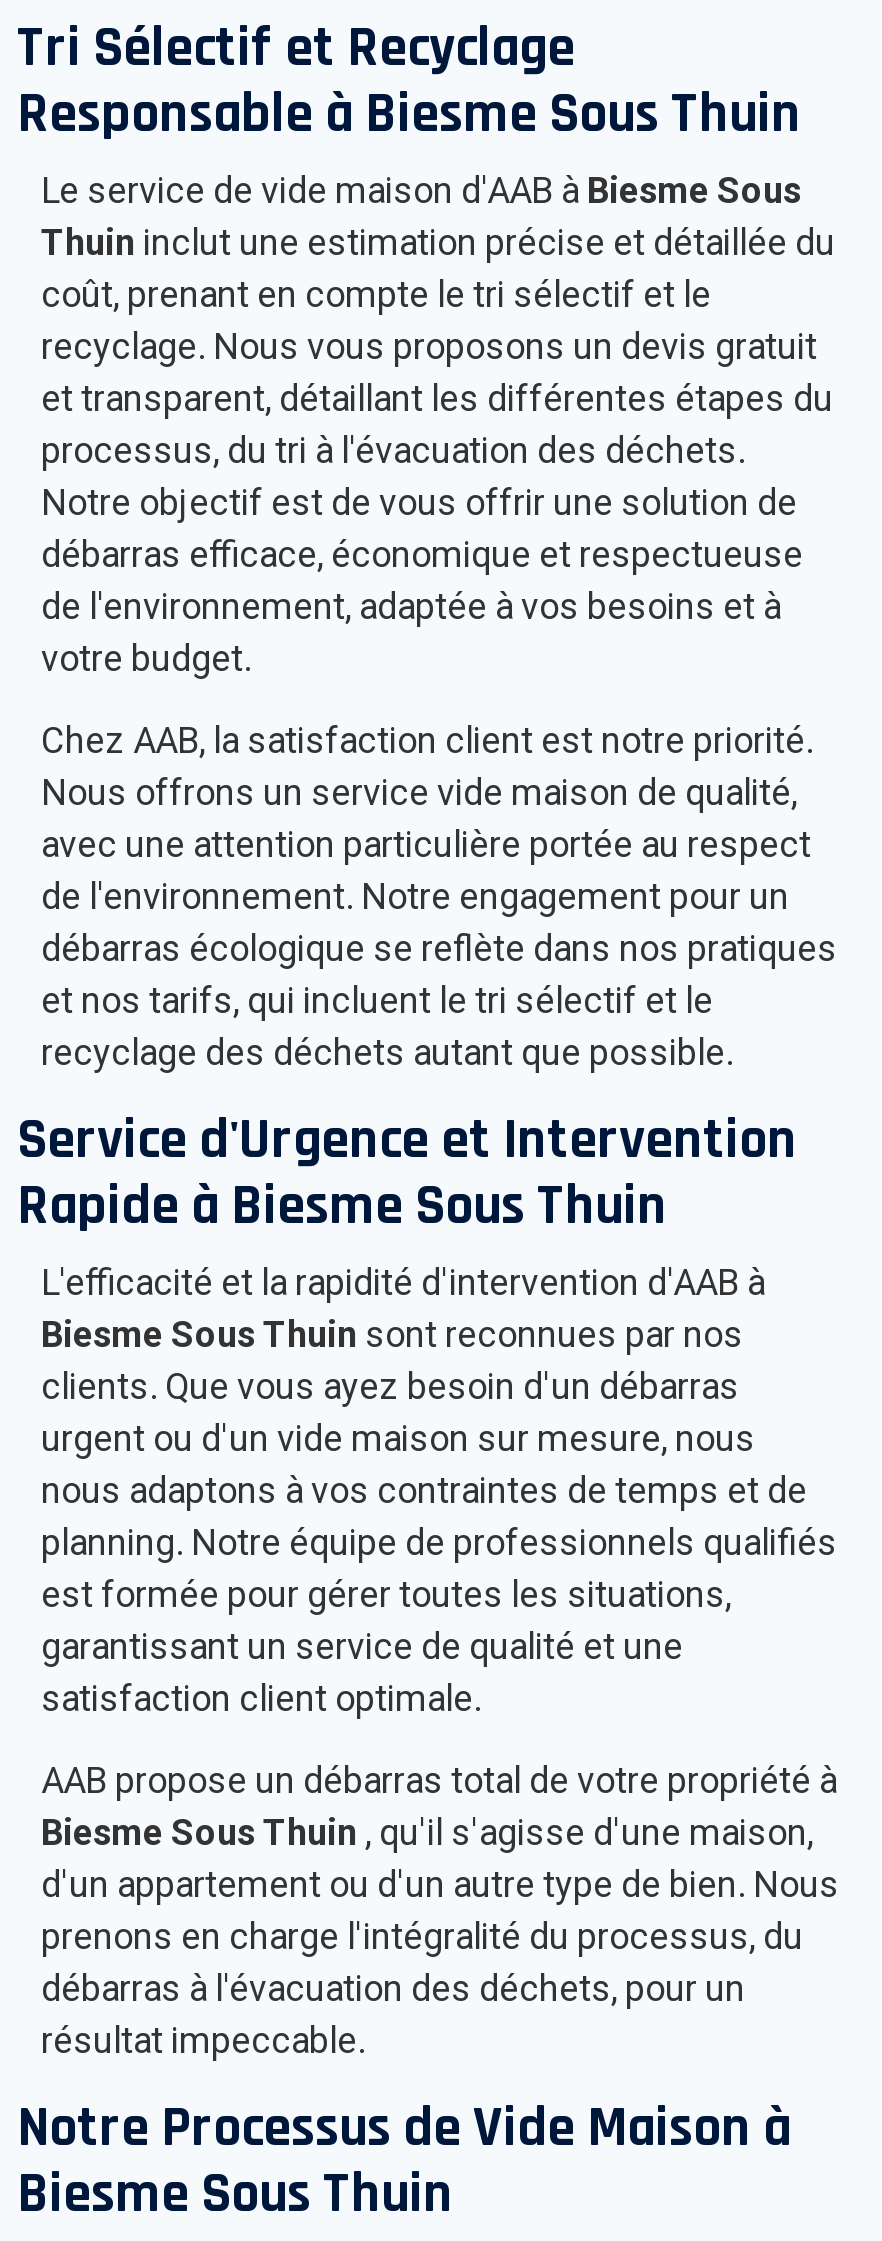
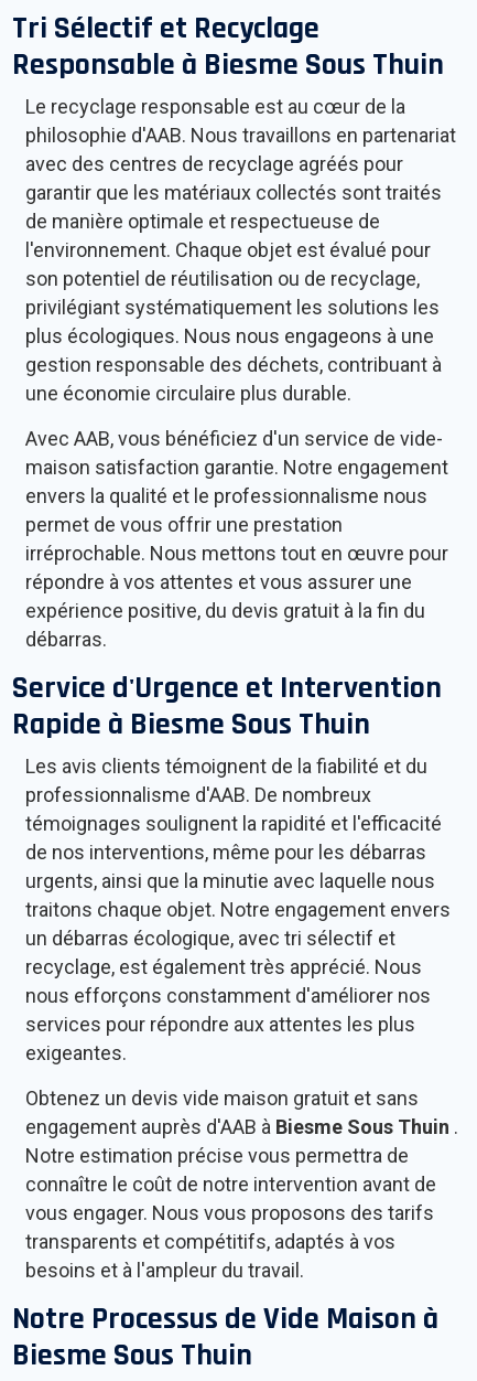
- Le service de vide maison d'AAB à Biesme Sous
- Thuin inclut une estimation précise et détaillée du
- coût, prenant en compte le tri sélectif et le
- recyclage. Nous vous proposons un devis gratuit
- et transparent, détaillant les différentes étapes du
- processus, du tri à l'évacuation des déchets.
- Notre objectif est de vous offrir une solution de
- débarras efficace, économique et respectueuse
- de l'environnement, adaptée à vos besoins et à
- votre budget.
+ Le recyclage responsable est au cœur de la
+ philosophie d'AAB. Nous travaillons en partenariat
+ avec des centres de recyclage agréés pour
+ garantir que les matériaux collectés sont traités
+ de manière optimale et respectueuse de
+ l'environnement. Chaque objet est évalué pour
+ son potentiel de réutilisation ou de recyclage,
+ privilégiant systématiquement les solutions les
+ plus écologiques. Nous nous engageons à une
+ gestion responsable des déchets, contribuant à
+ une économie circulaire plus durable.

- Chez AAB, la satisfaction client est notre priorité.
- Nous offrons un service vide maison de qualité,
- avec une attention particulière portée au respect
- de l'environnement. Notre engagement pour un
- débarras écologique se reflète dans nos pratiques
- et nos tarifs, qui incluent le tri sélectif et le
- recyclage des déchets autant que possible.
+ Avec AAB, vous bénéficiez d'un service de vide-
+ maison satisfaction garantie. Notre engagement
+ envers la qualité et le professionnalisme nous
+ permet de vous offrir une prestation
+ irréprochable. Nous mettons tout en œuvre pour
+ répondre à vos attentes et vous assurer une
+ expérience positive, du devis gratuit à la fin du
+ débarras.

- L'efficacité et la rapidité d'intervention d'AAB à
- Biesme Sous Thuin sont reconnues par nos
- clients. Que vous ayez besoin d'un débarras
- urgent ou d'un vide maison sur mesure, nous
- nous adaptons à vos contraintes de temps et de
- planning. Notre équipe de professionnels qualifiés
- est formée pour gérer toutes les situations,
- garantissant un service de qualité et une
- satisfaction client optimale.
+ Les avis clients témoignent de la fiabilité et du
+ professionnalisme d'AAB. De nombreux
+ témoignages soulignent la rapidité et l'efficacité
+ de nos interventions, même pour les débarras
+ urgents, ainsi que la minutie avec laquelle nous
+ traitons chaque objet. Notre engagement envers
+ un débarras écologique, avec tri sélectif et
+ recyclage, est également très apprécié. Nous
+ nous efforçons constamment d'améliorer nos
+ services pour répondre aux attentes les plus
+ exigeantes.

- AAB propose un débarras total de votre propriété à
- Biesme Sous Thuin, qu'il s'agisse d'une maison,
- d'un appartement ou d'un autre type de bien. Nous
- prenons en charge l'intégralité du processus, du
- débarras à l'évacuation des déchets, pour un
- résultat impeccable.
+ Obtenez un devis vide maison gratuit et sans
+ engagement auprès d'AAB à Biesme Sous Thuin.
+ Notre estimation précise vous permettra de
+ connaître le coût de notre intervention avant de
+ vous engager. Nous vous proposons des tarifs
+ transparents et compétitifs, adaptés à vos
+ besoins et à l'ampleur du travail.
